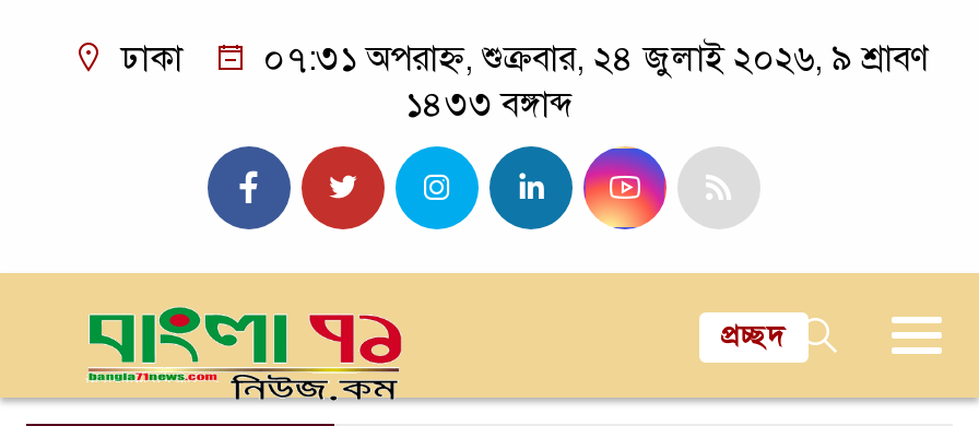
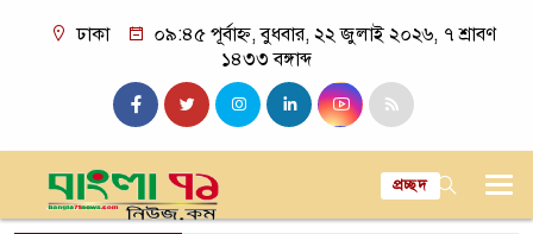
- ০৭:৩১ অপরাহ্ন, শুক্রবার, ২৪ জুলাই ২০২৬, ৯ শ্রাবণ
+ ০৯:৪৫ পূর্বাহ্ন, বুধবার, ২২ জুলাই ২০২৬, ৭ শ্রাবণ
